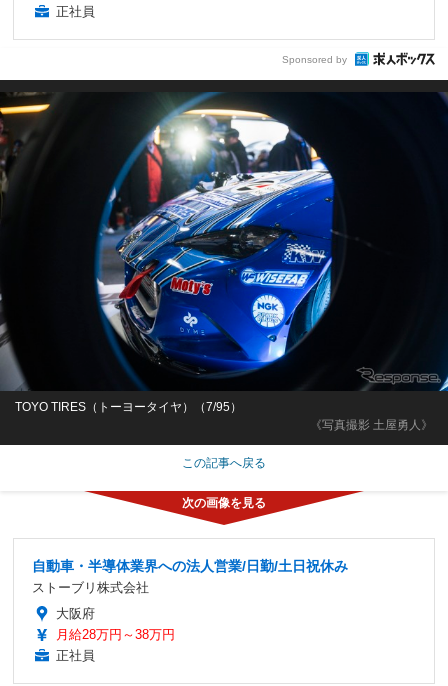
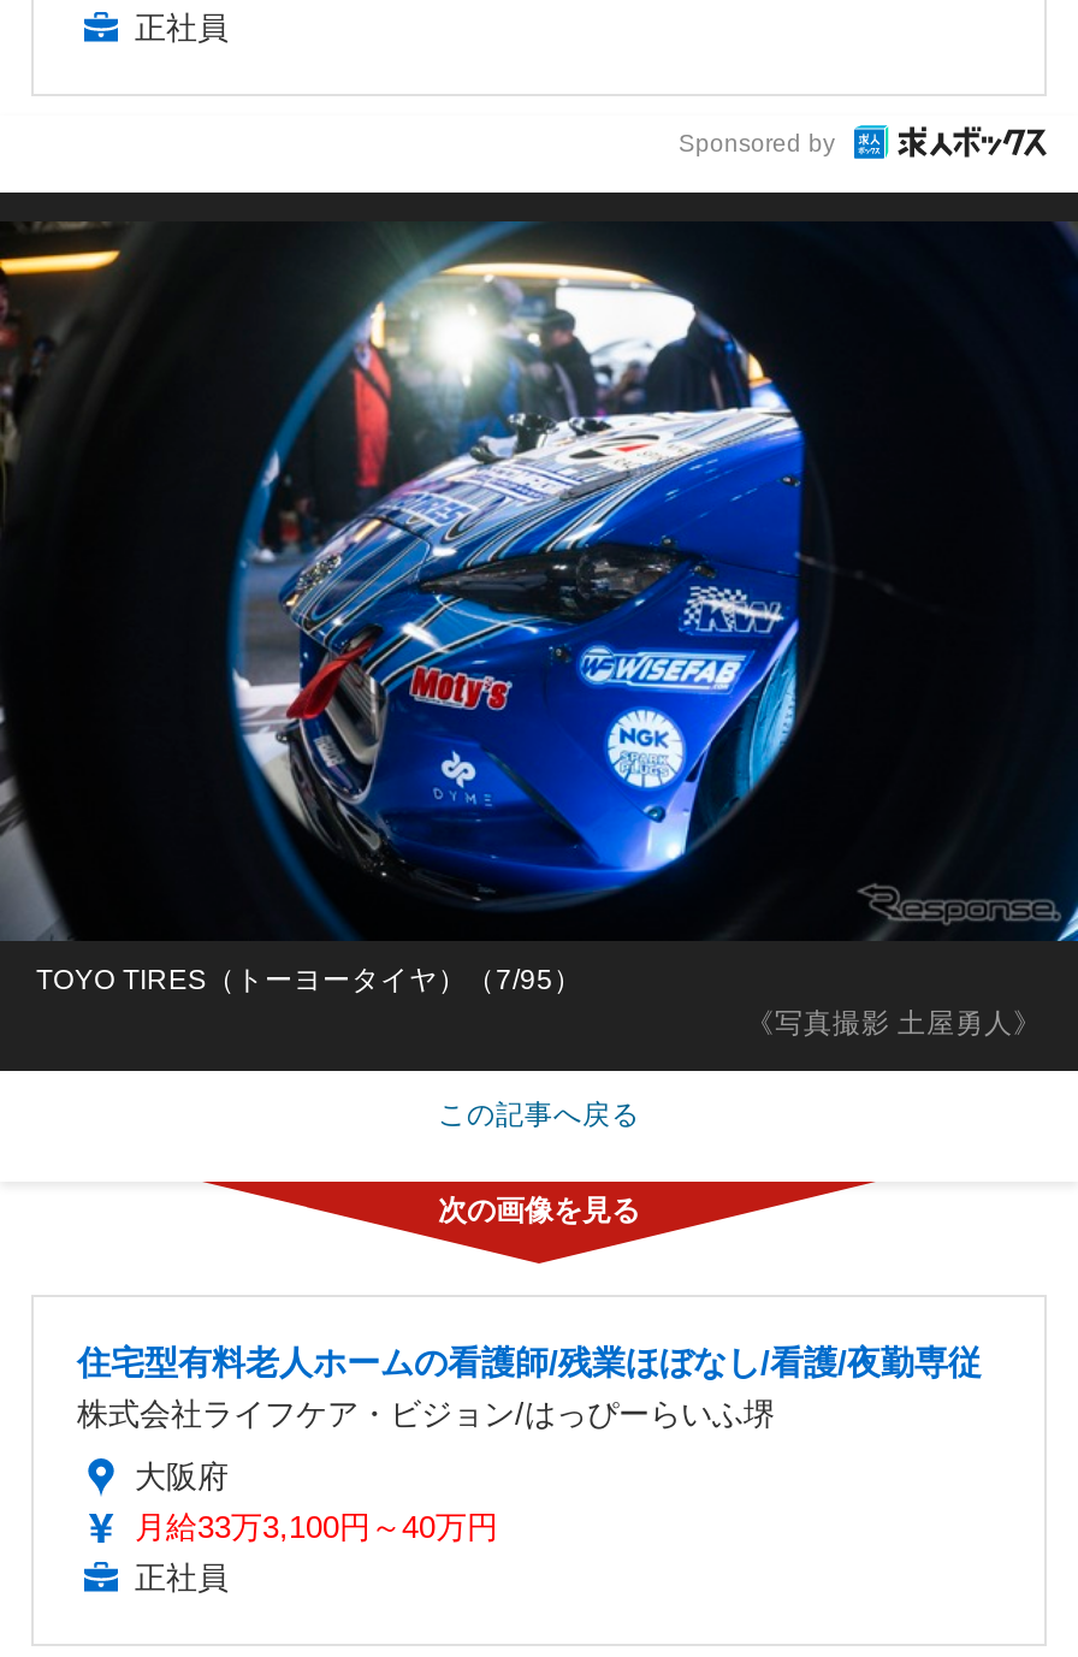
- 自動車・半導体業界への法人営業/日勤/土日祝休み
- ストーブリ株式会社
+ 住宅型有料老人ホームの看護師/残業ほぼなし/看護/夜勤専従
+ 株式会社ライフケア・ビジョン/はっぴーらいふ堺

- 月給28万円～38万円
+ 月給33万3,100円～40万円
